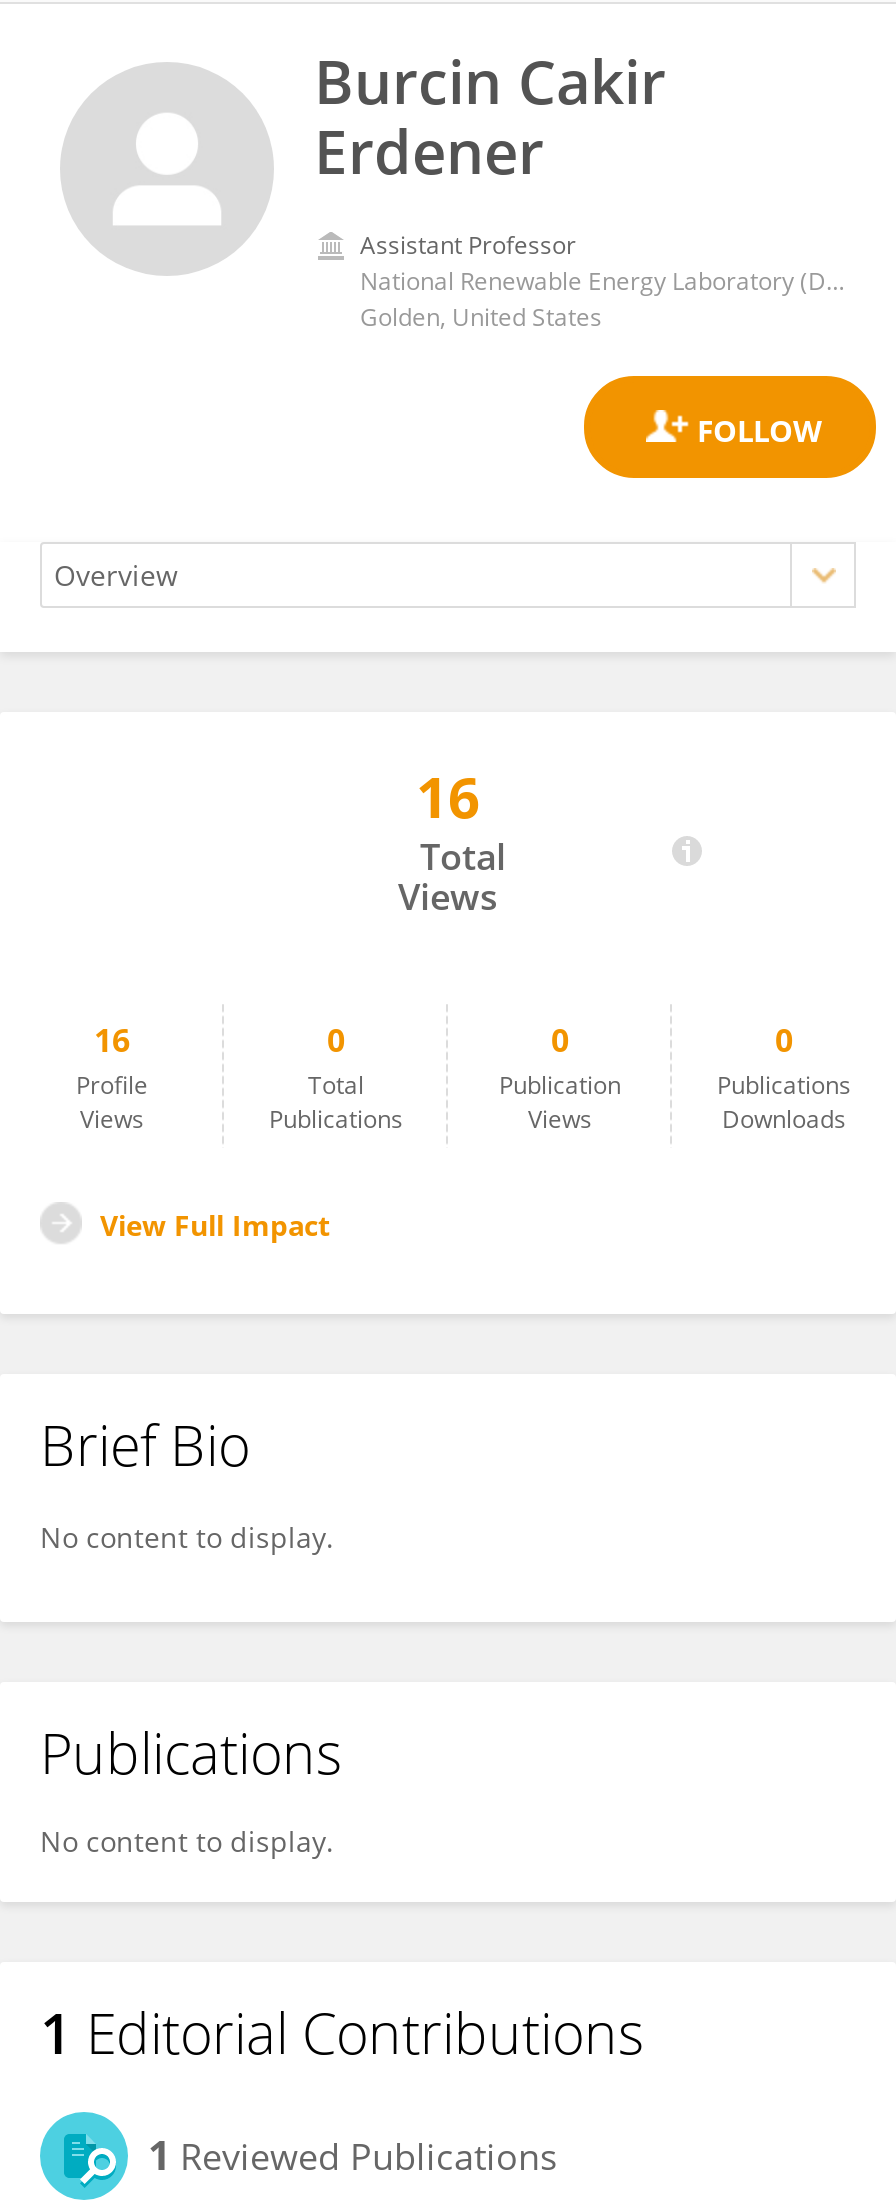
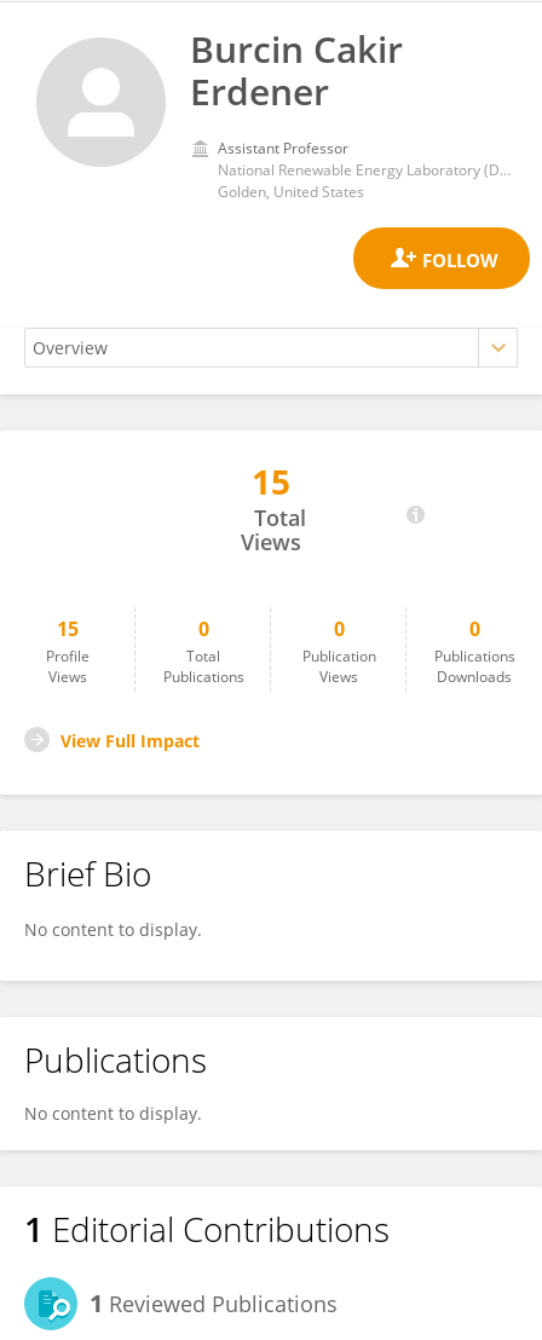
- 16
+ 15

- 16
+ 15
